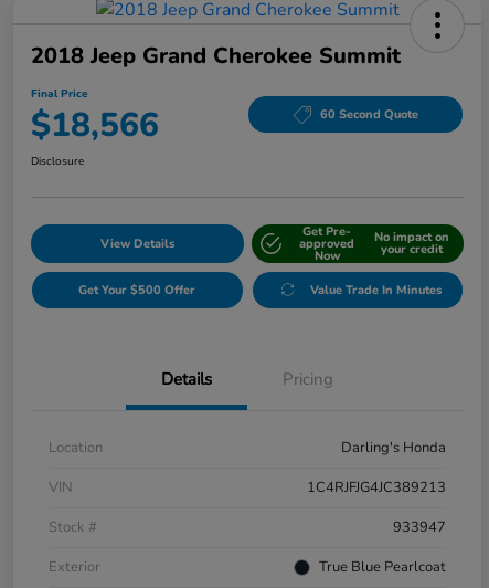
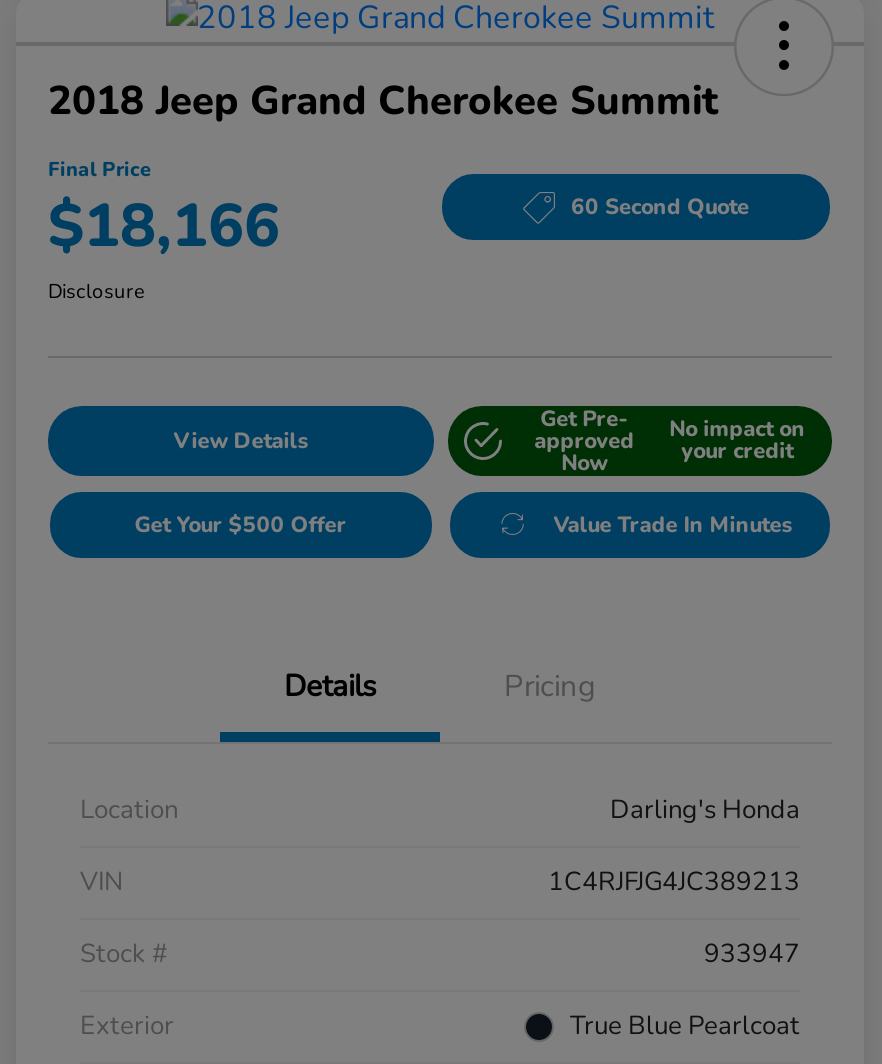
- $18,566
+ $18,166
